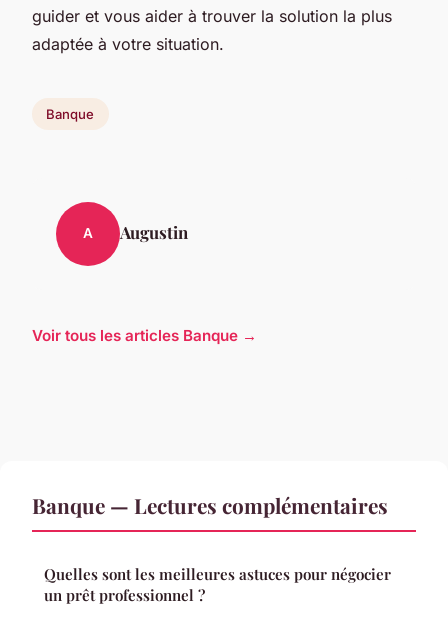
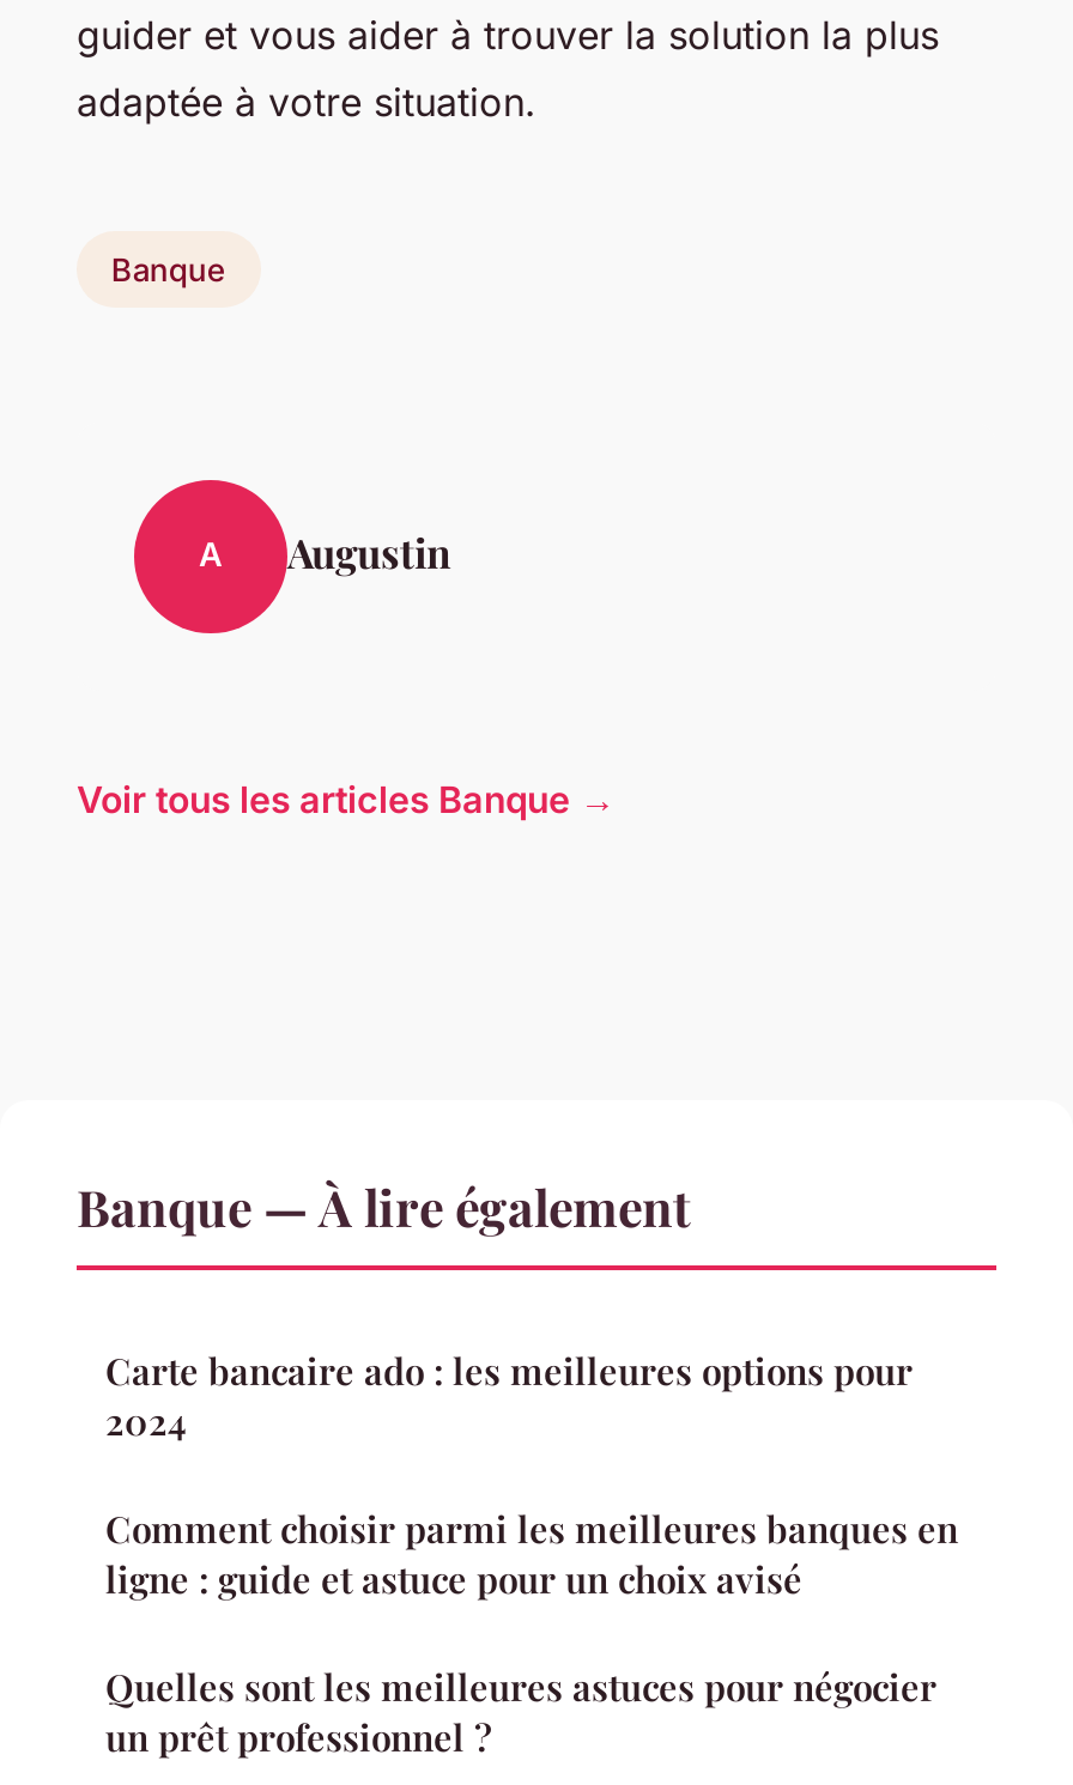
- Banque — Lectures complémentaires
+ Banque — À lire également
+ Carte bancaire ado : les meilleures options pour
+ 2024
+ Comment choisir parmi les meilleures banques en
+ ligne : guide et astuce pour un choix avisé
